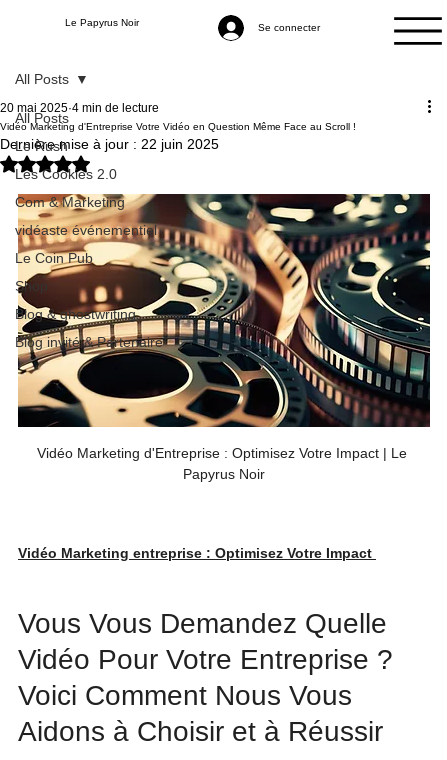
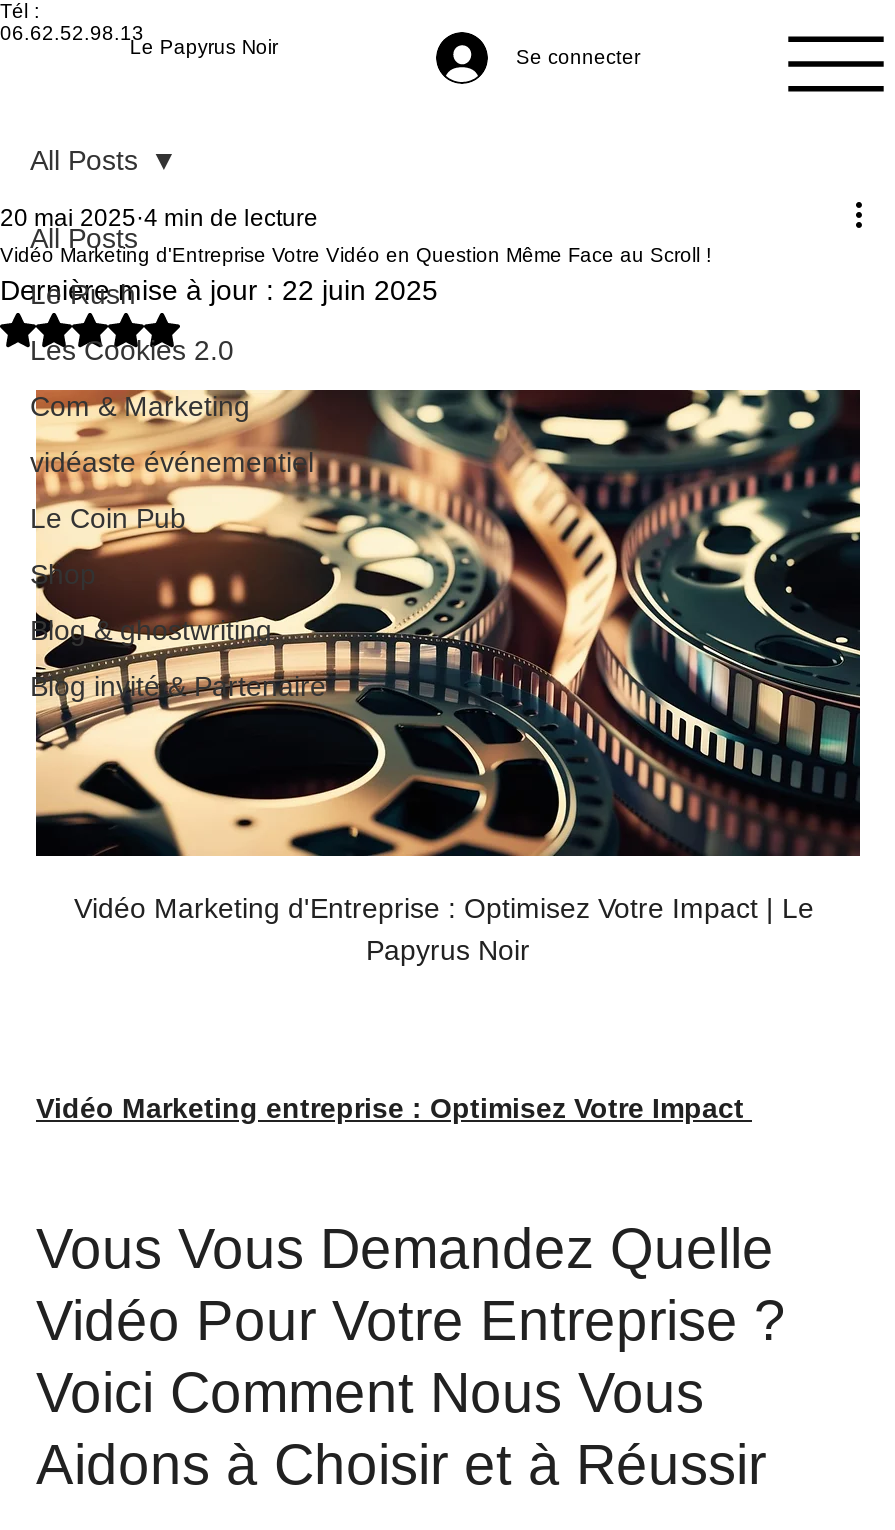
+ Tél :
+ 06.62.52.98.13
